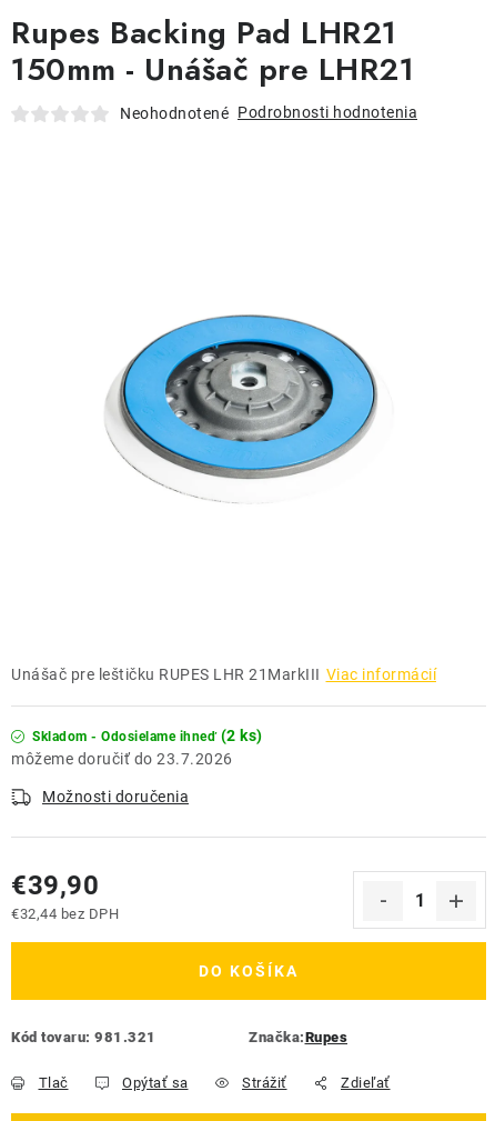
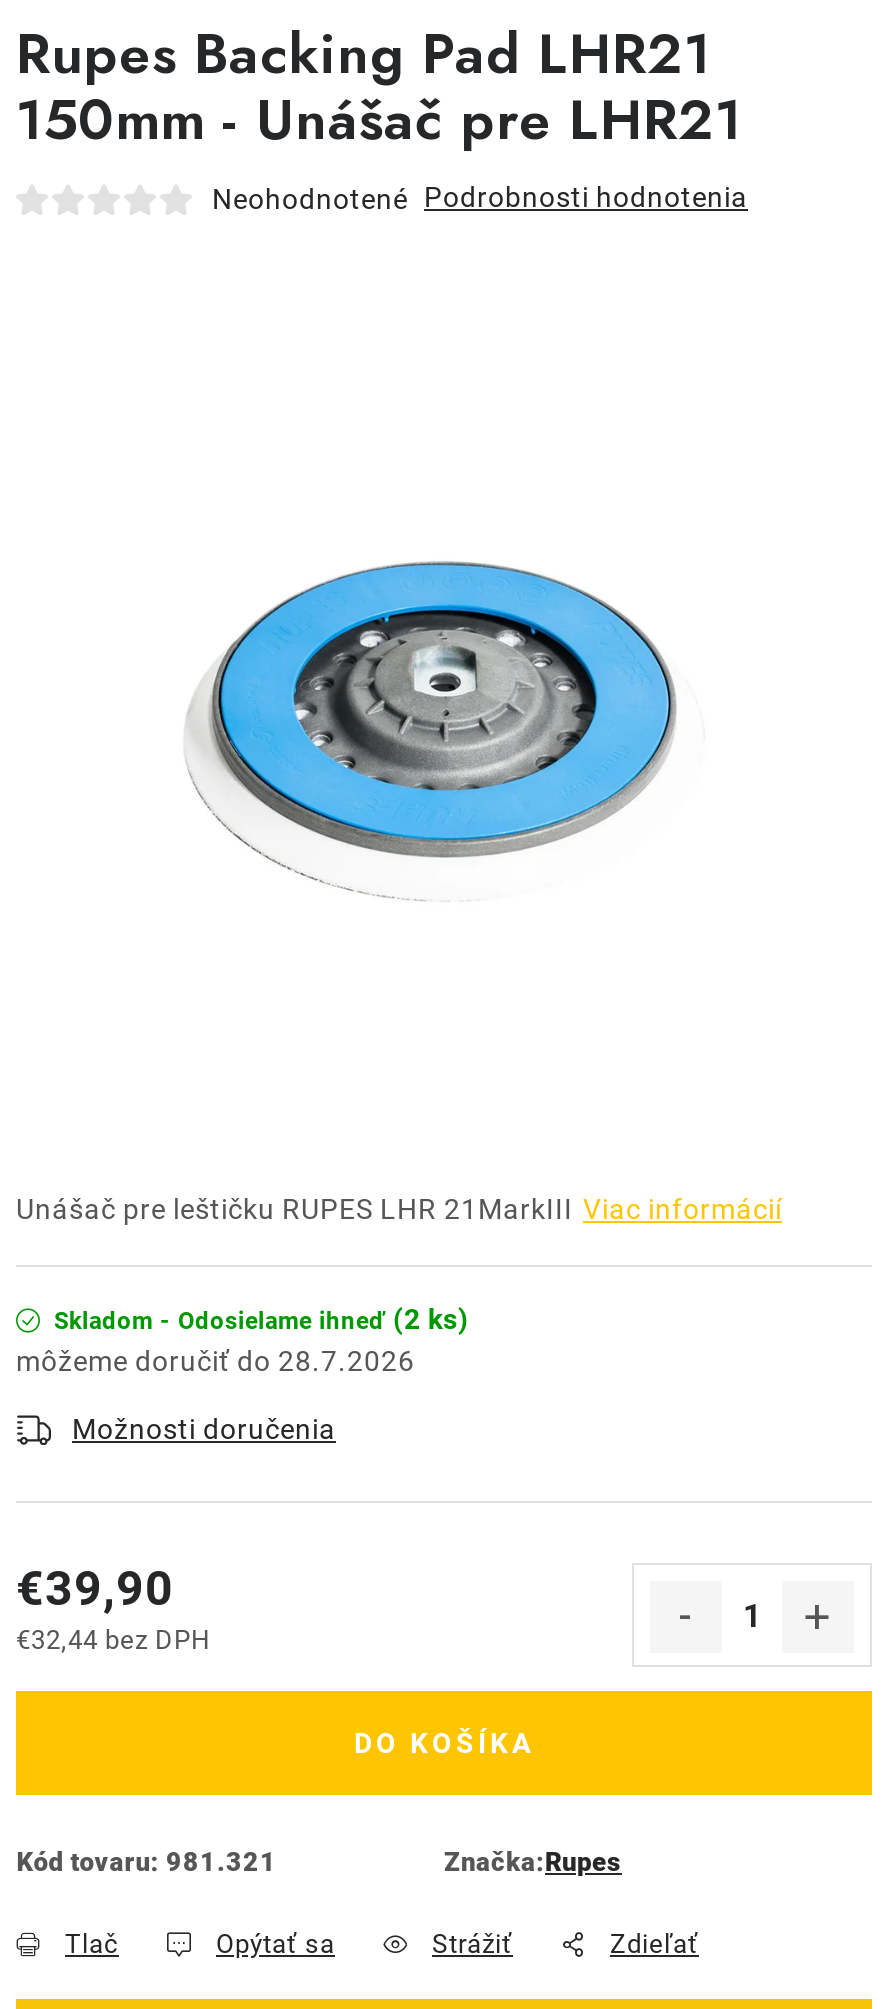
- 23.7.2026
+ 28.7.2026
